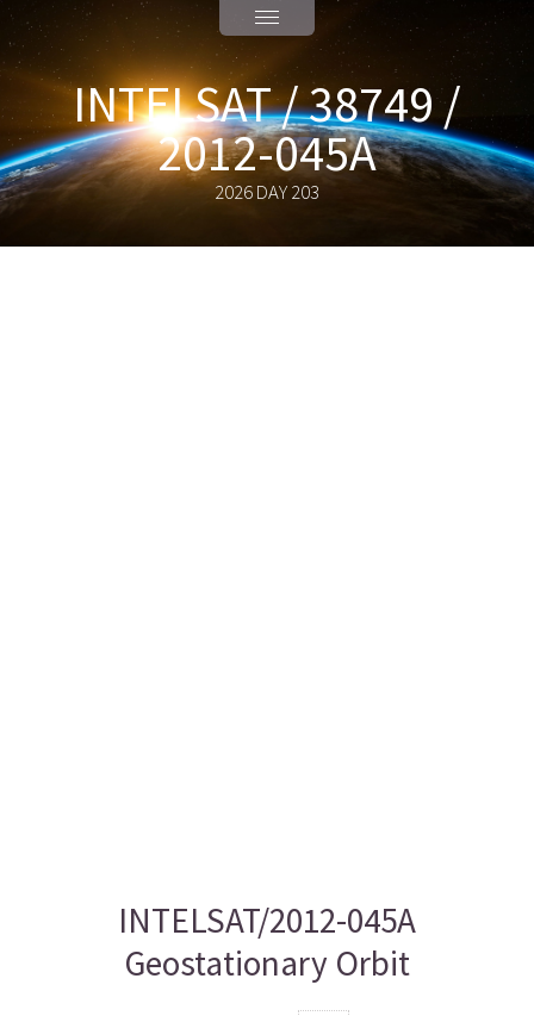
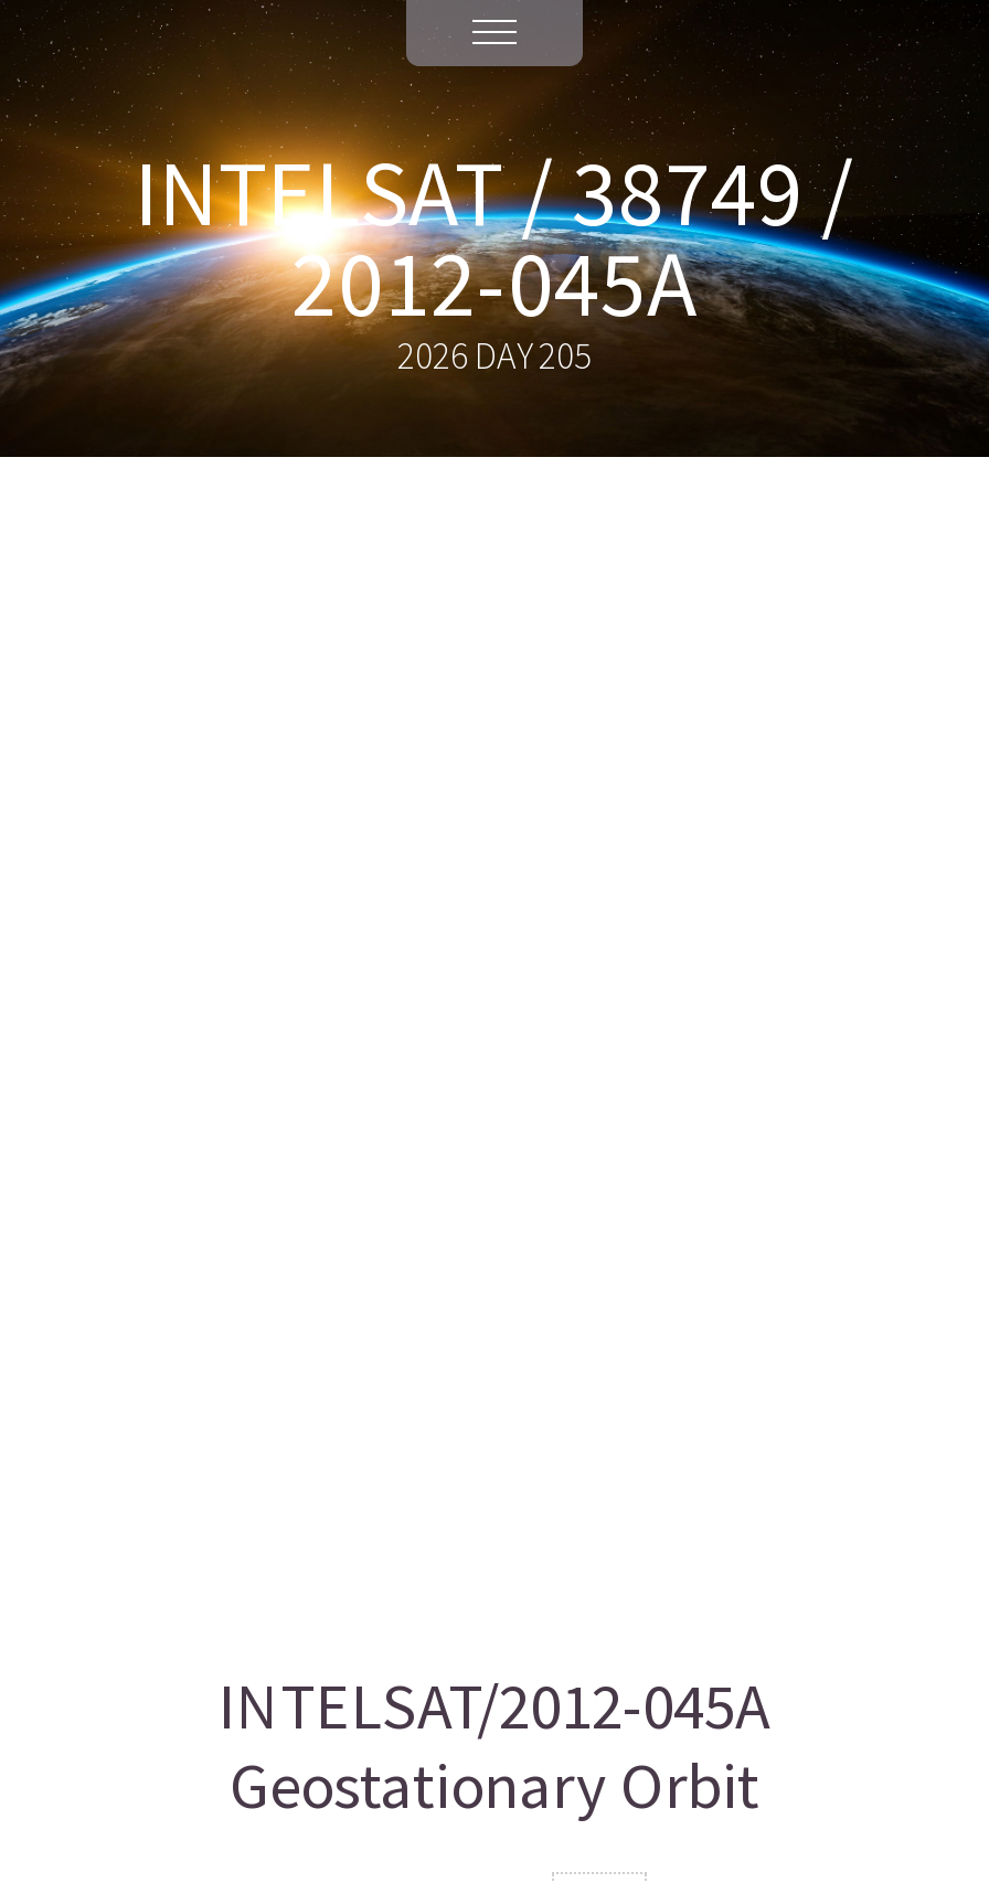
- 2026 DAY 203
+ 2026 DAY 205
